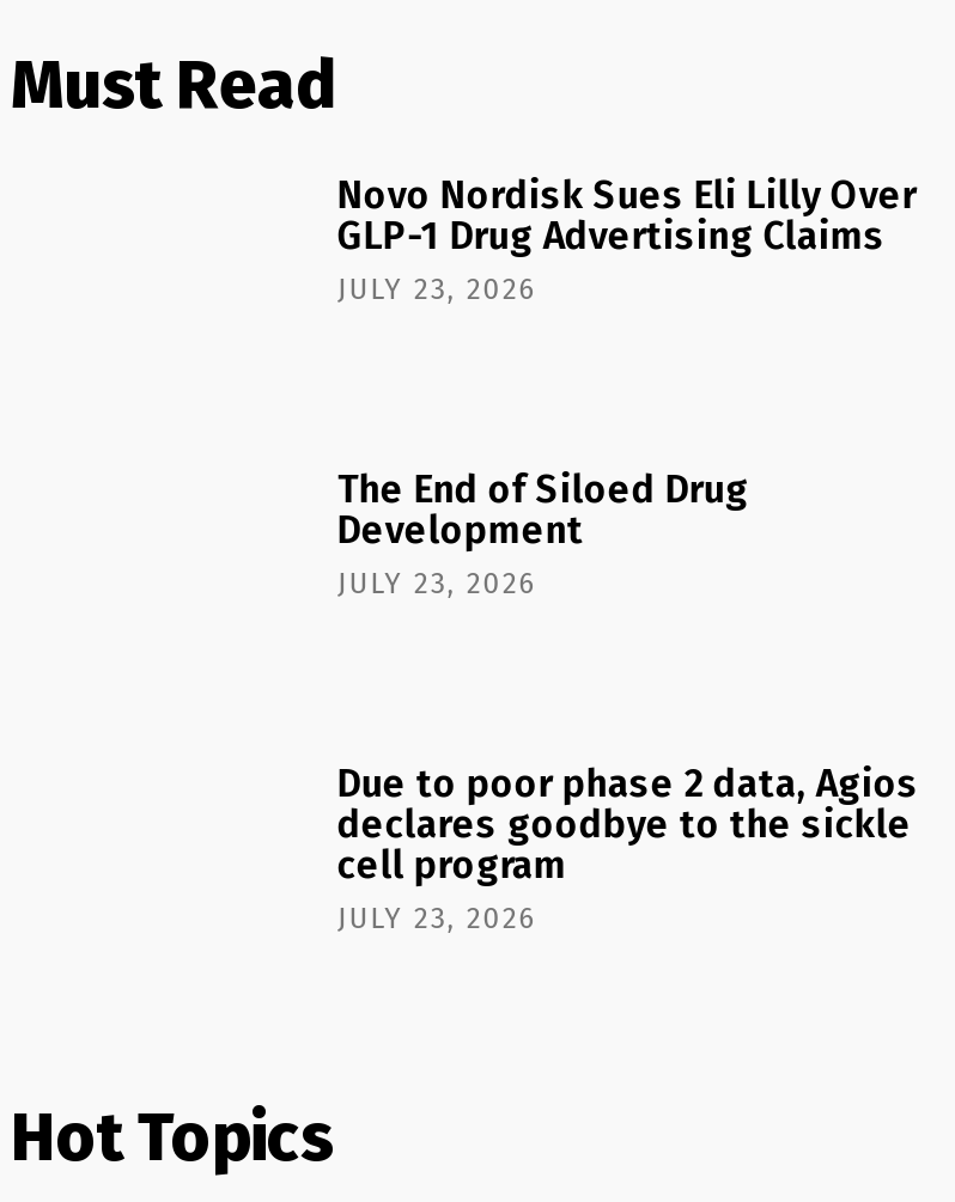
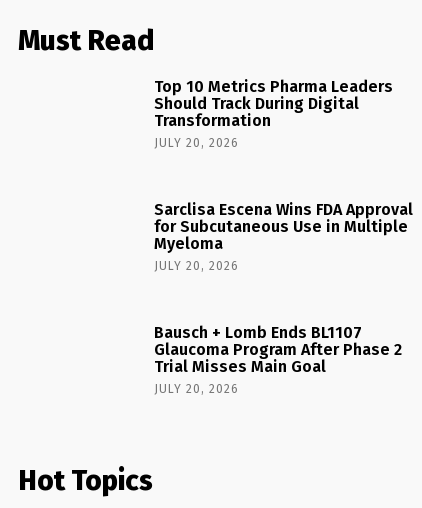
- Novo Nordisk Sues Eli Lilly Over
- GLP-1 Drug Advertising Claims
- JULY 23, 2026
+ Top 10 Metrics Pharma Leaders
+ Should Track During Digital
+ Transformation
+ JULY 20, 2026

- The End of Siloed Drug
- Development
- JULY 23, 2026
+ Sarclisa Escena Wins FDA Approval
+ for Subcutaneous Use in Multiple
+ Myeloma
+ JULY 20, 2026

- Due to poor phase 2 data, Agios
- declares goodbye to the sickle
- cell program
- JULY 23, 2026
+ Bausch + Lomb Ends BL1107
+ Glaucoma Program After Phase 2
+ Trial Misses Main Goal
+ JULY 20, 2026
